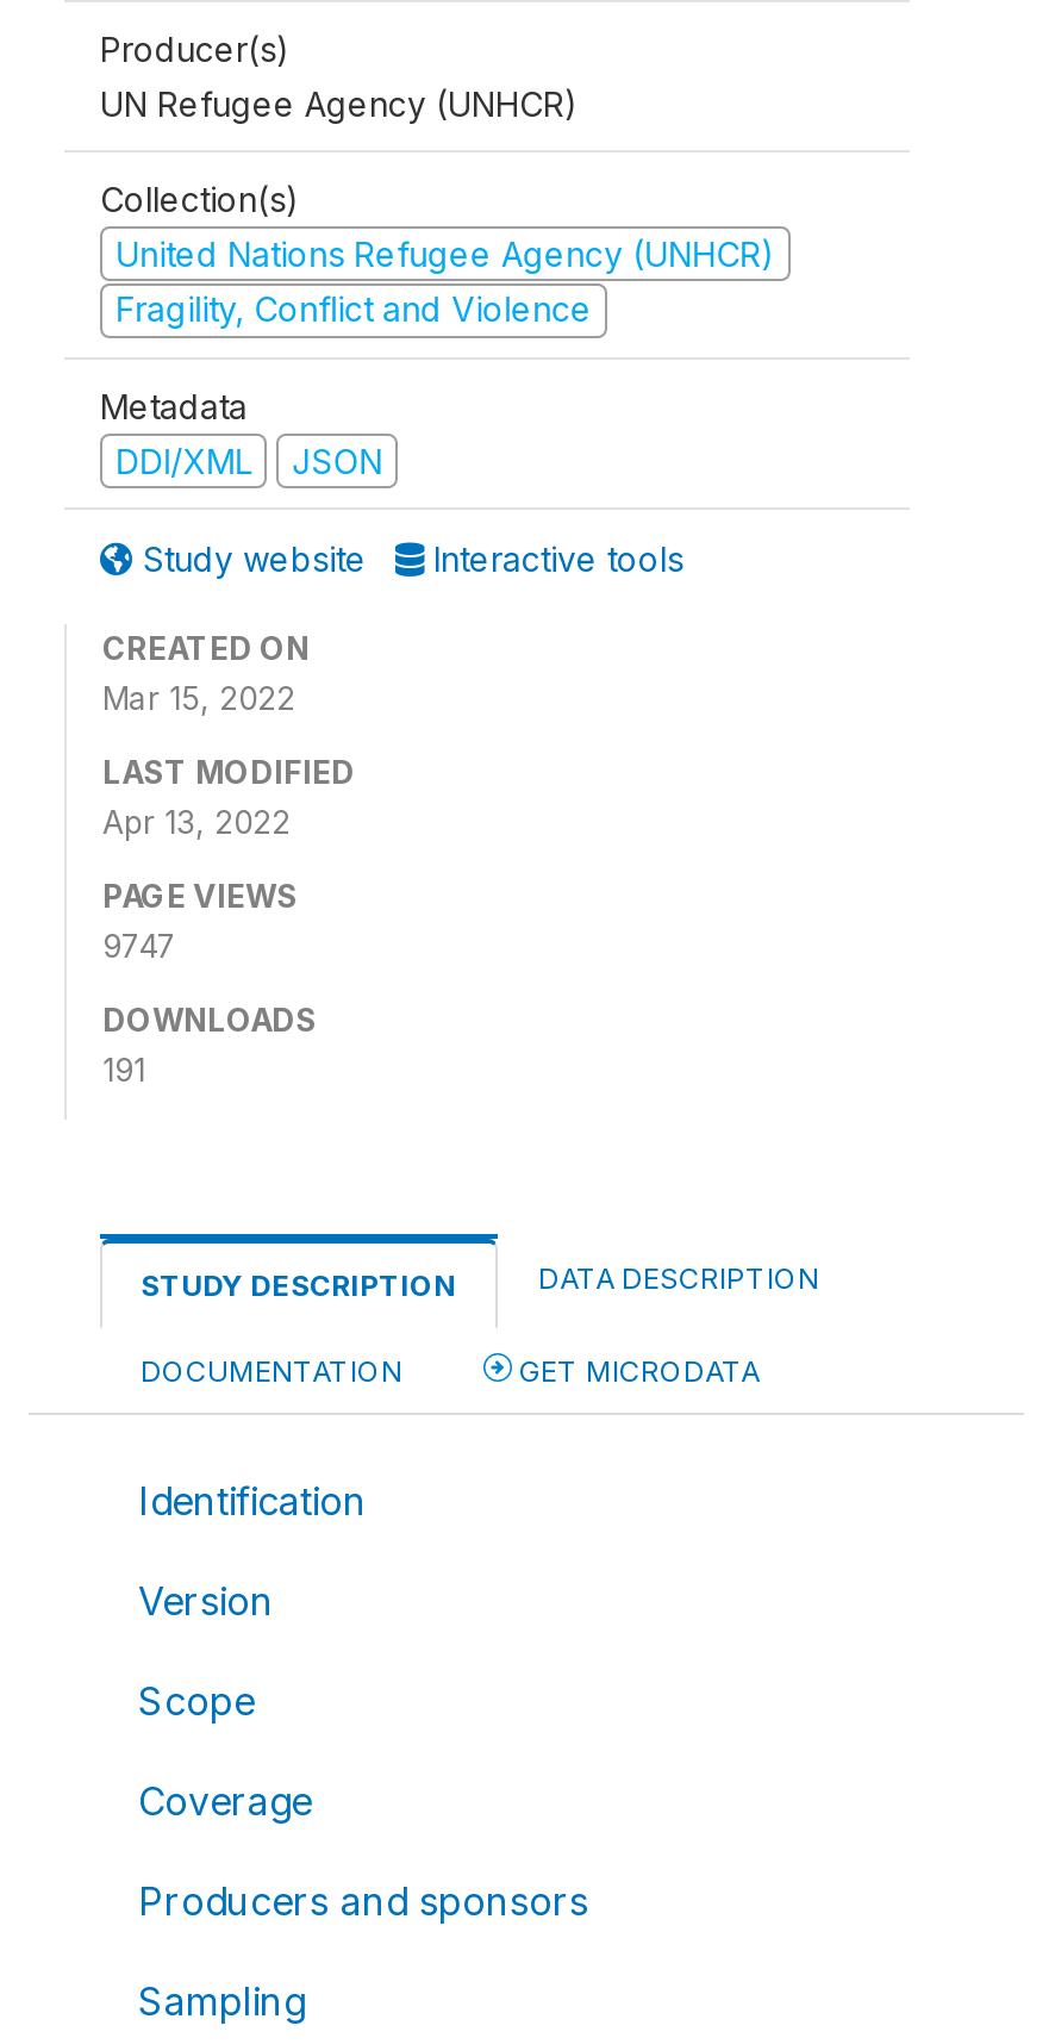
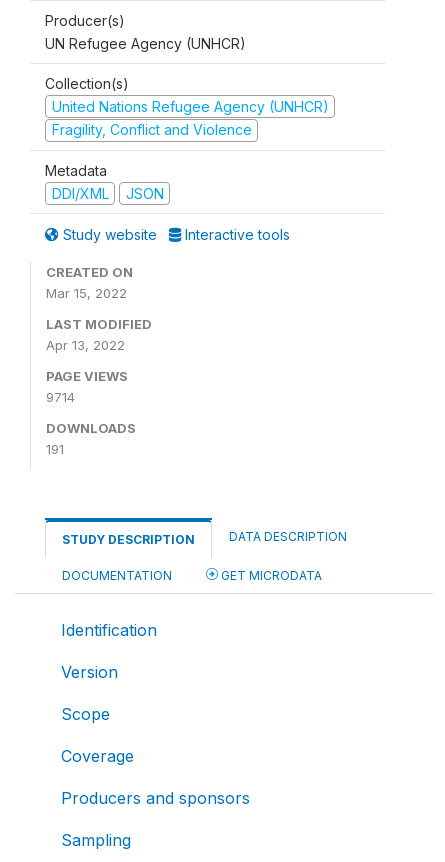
- 9747
+ 9714
